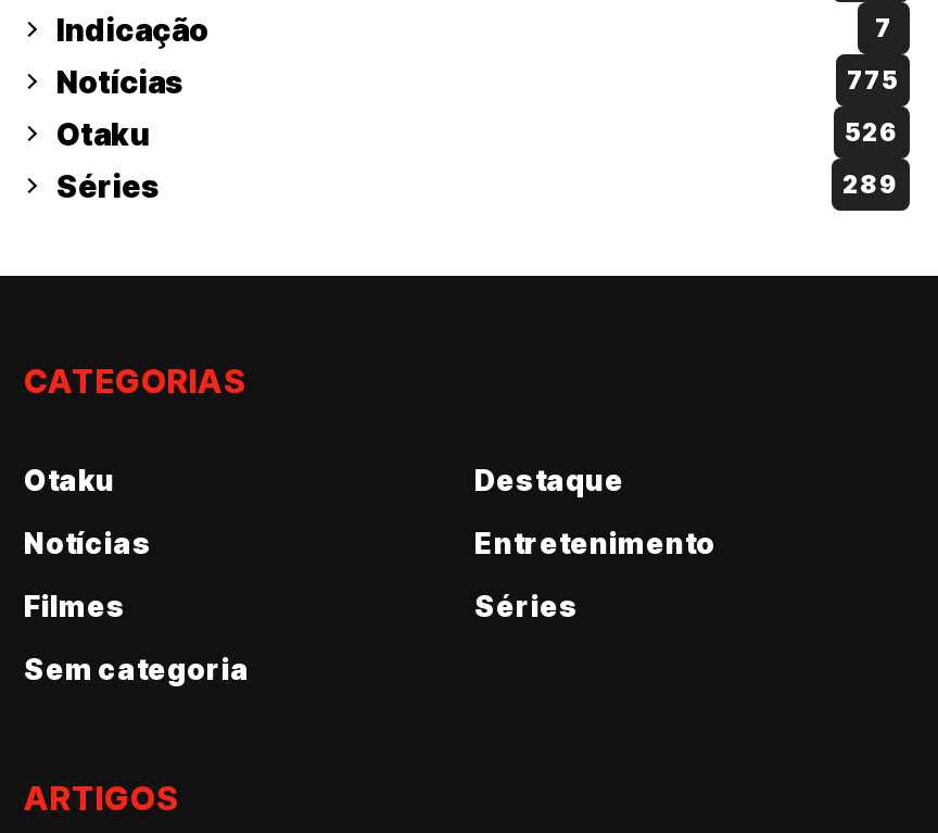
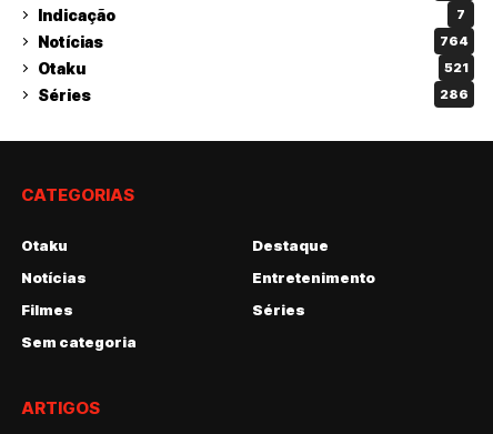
- 775
+ 764

- 526
+ 521

- 289
+ 286
